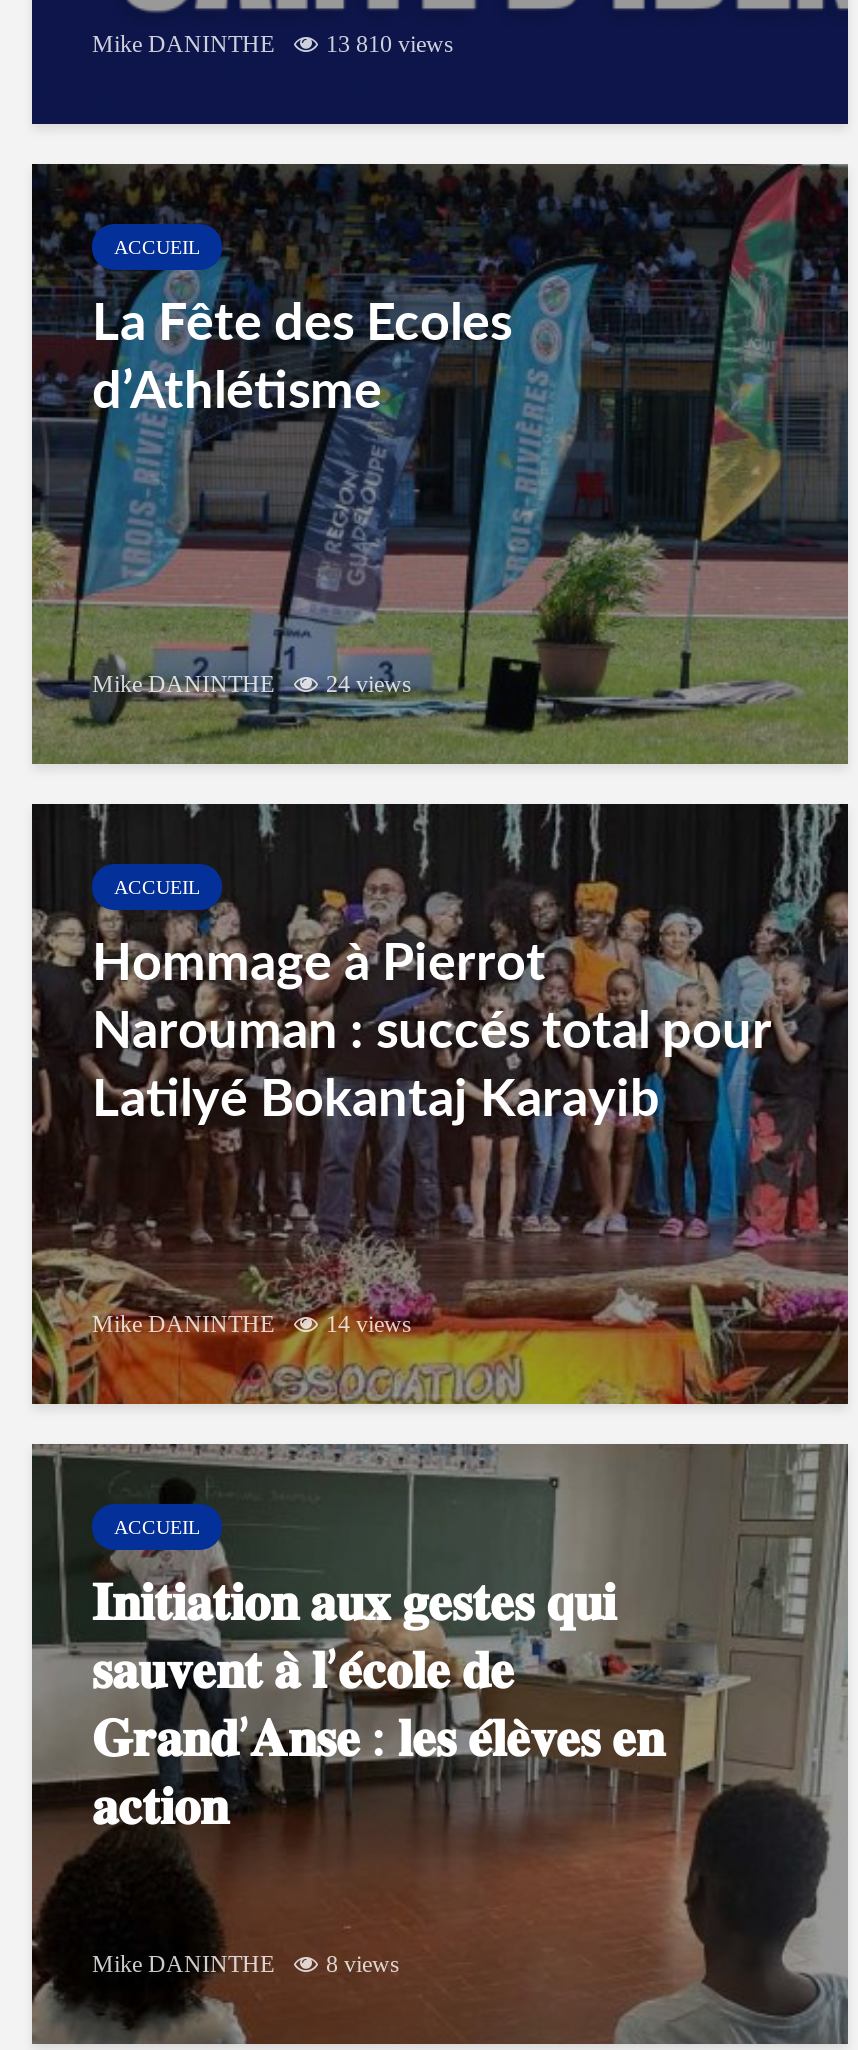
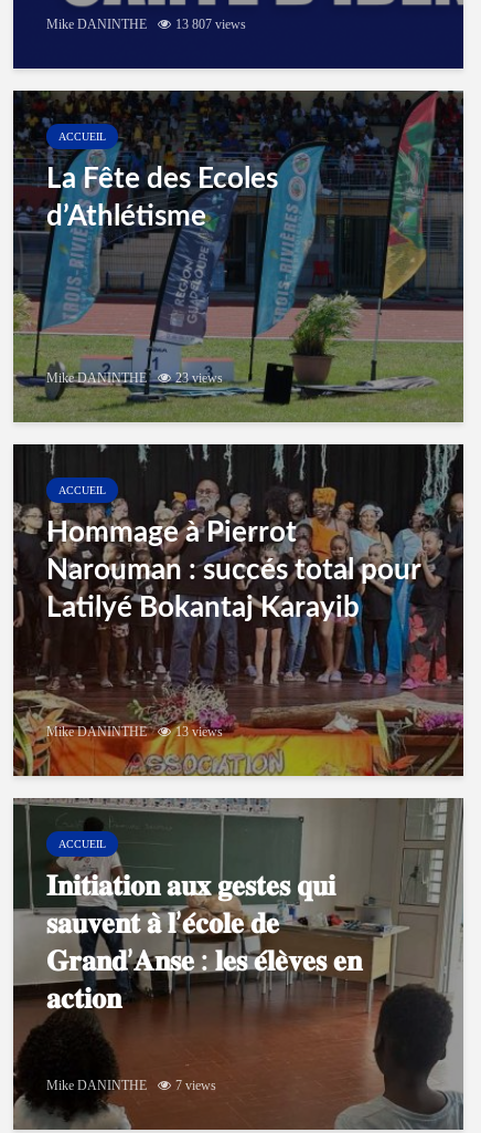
- Mike DANINTHE 13 810 views
+ Mike DANINTHE 13 807 views

- Mike DANINTHE 24 views
+ Mike DANINTHE 23 views

- Mike DANINTHE 14 views
+ Mike DANINTHE 13 views

- Mike DANINTHE 8 views
+ Mike DANINTHE 7 views
